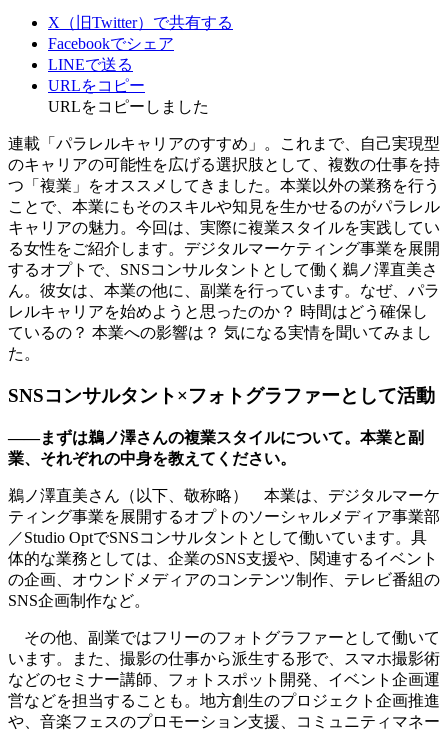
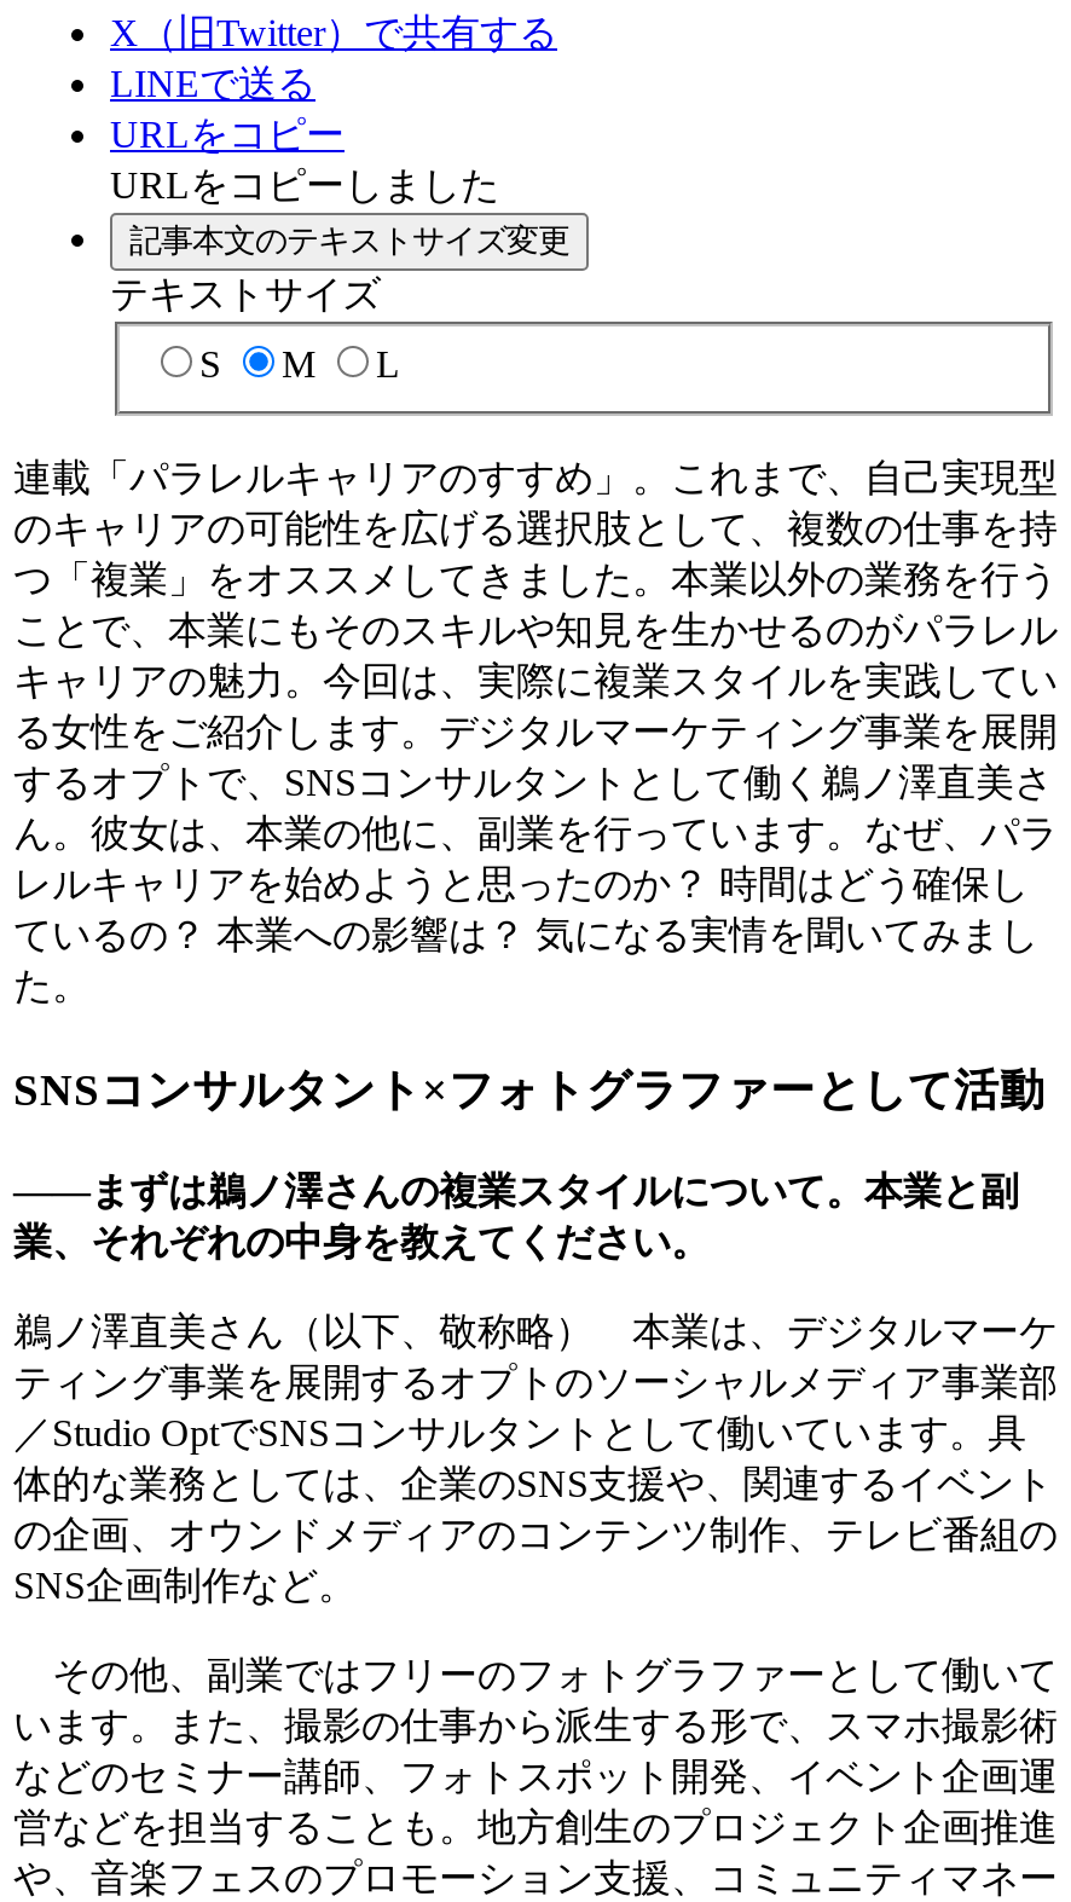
- Facebookでシェア

moved up: LINEで送る | URLをコピー | URLをコピーしました

+ 記事本文のテキストサイズ変更
+ テキストサイズ
+ S
+ M
+ L
